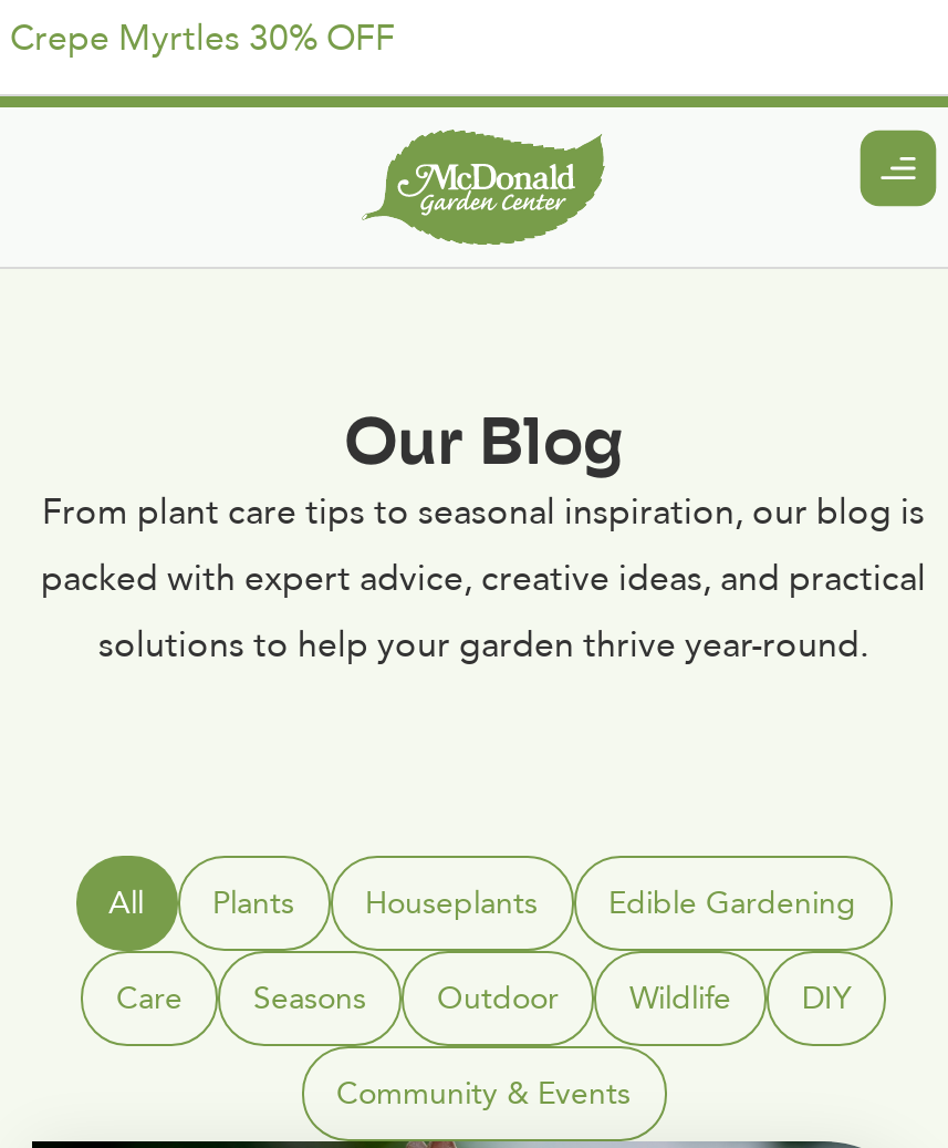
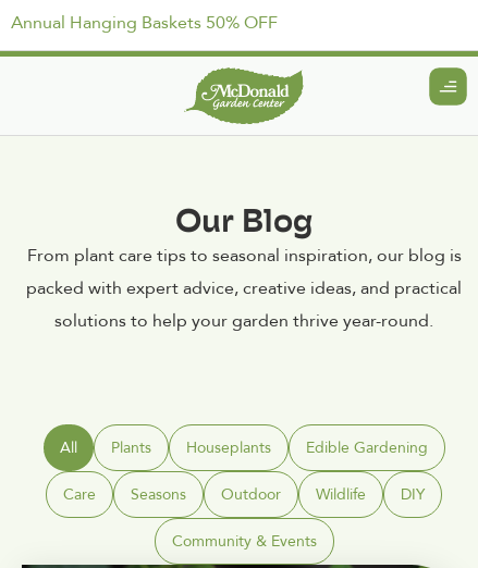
- Crepe Myrtles 30% OFF
+ Annual Hanging Baskets 50% OFF
